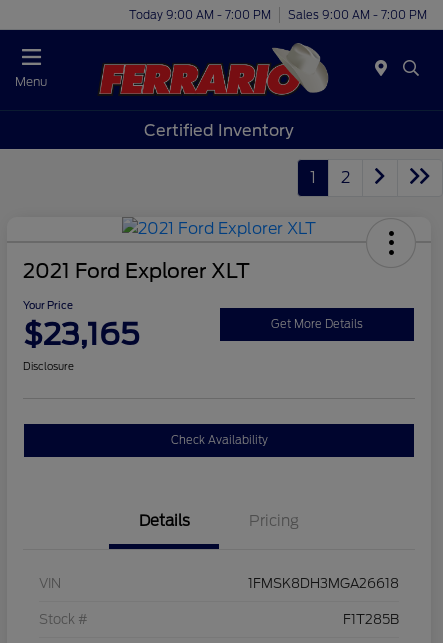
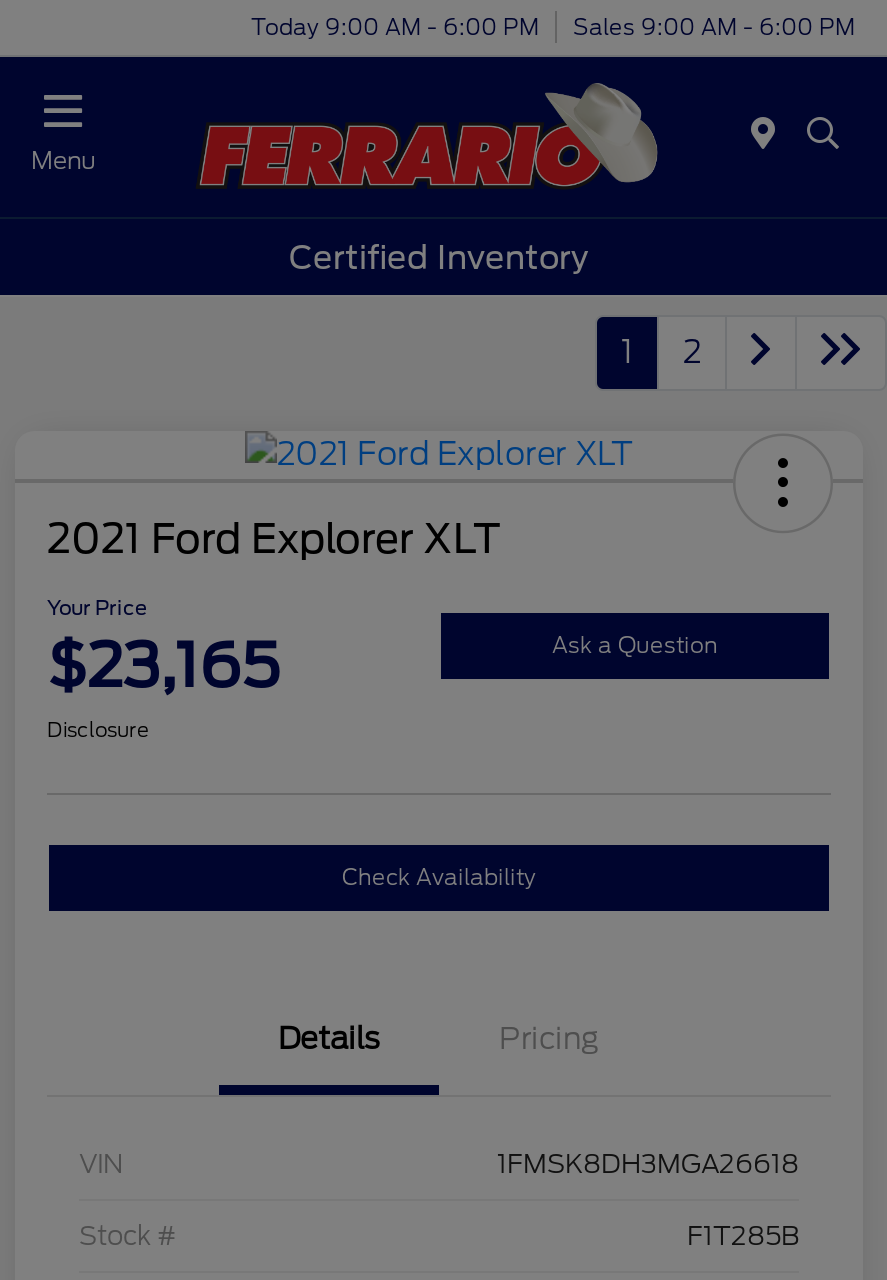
- Today 9:00 AM - 7:00 PM
+ Today 9:00 AM - 6:00 PM

- Sales 9:00 AM - 7:00 PM
+ Sales 9:00 AM - 6:00 PM

- Get More Details
+ Ask a Question
